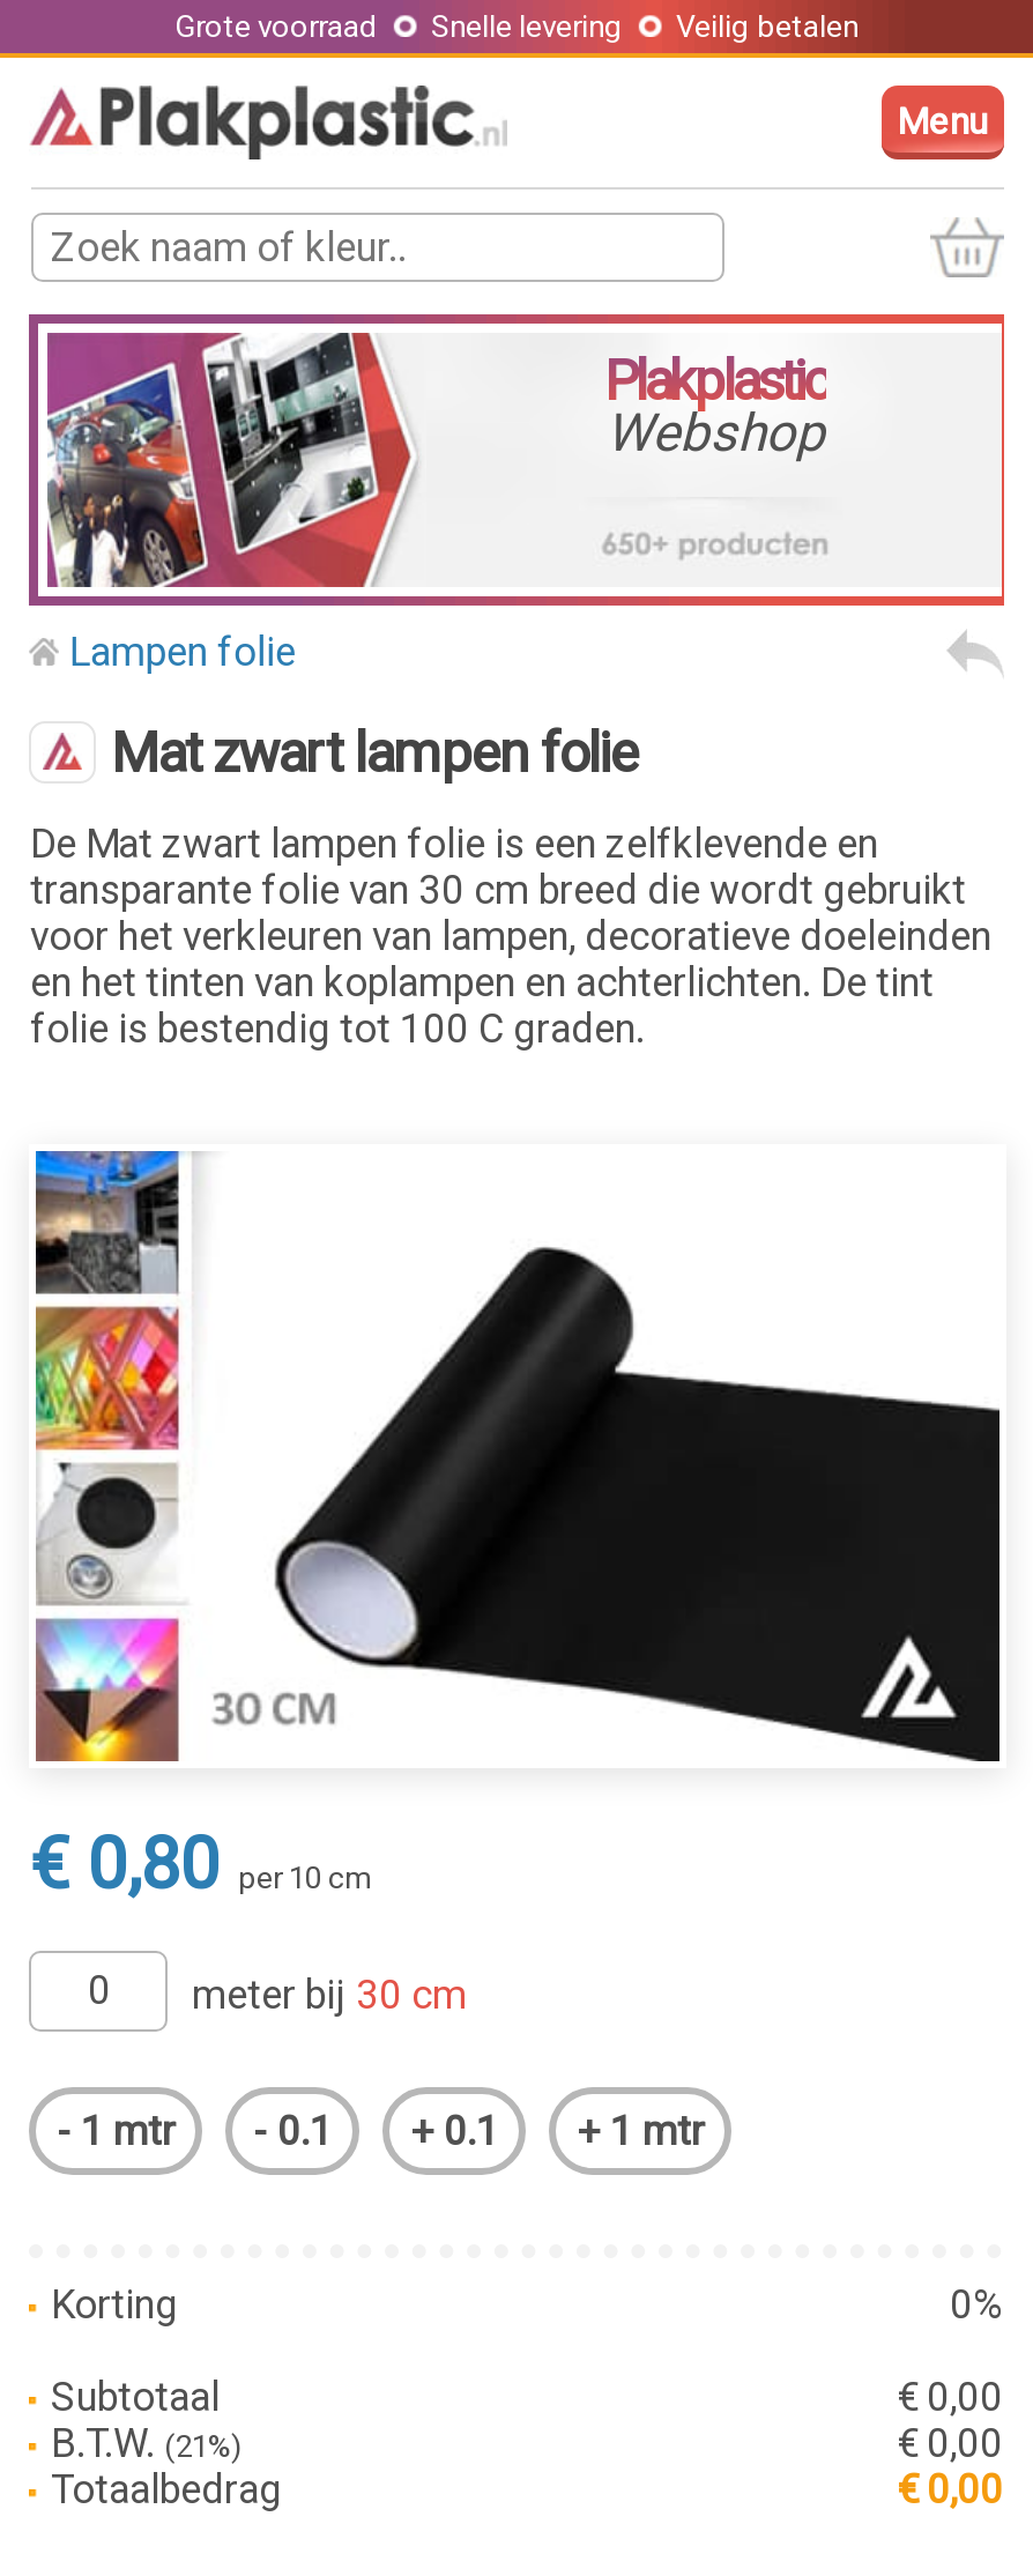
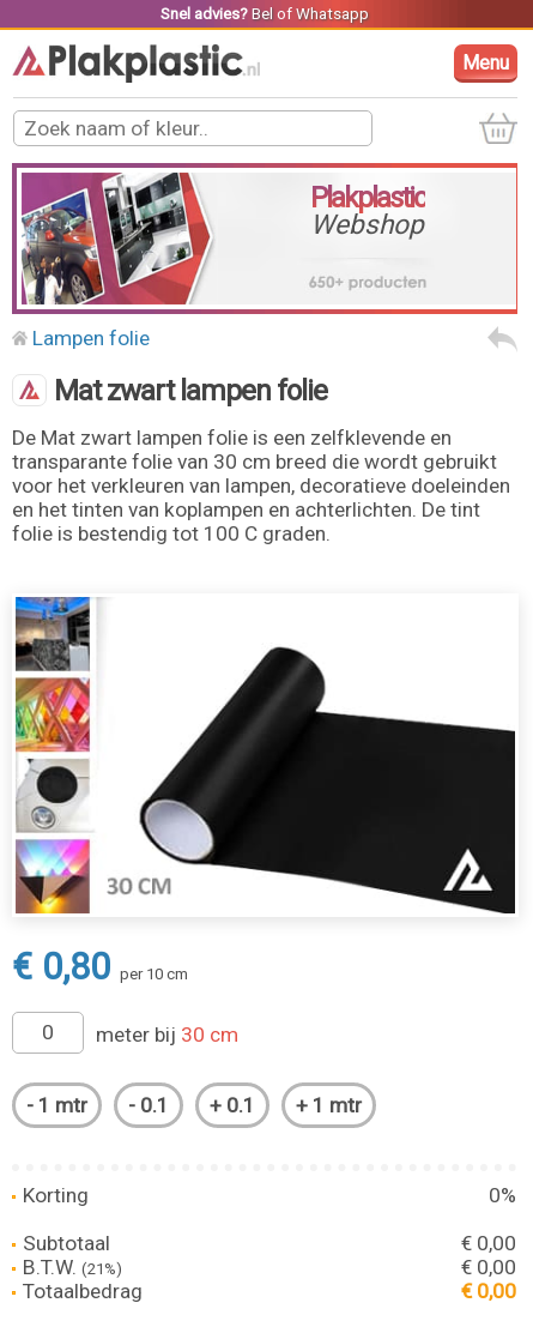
- Grote voorraad
- Snelle levering
- Veilig betalen
+ Snel advies? Bel of Whatsapp
